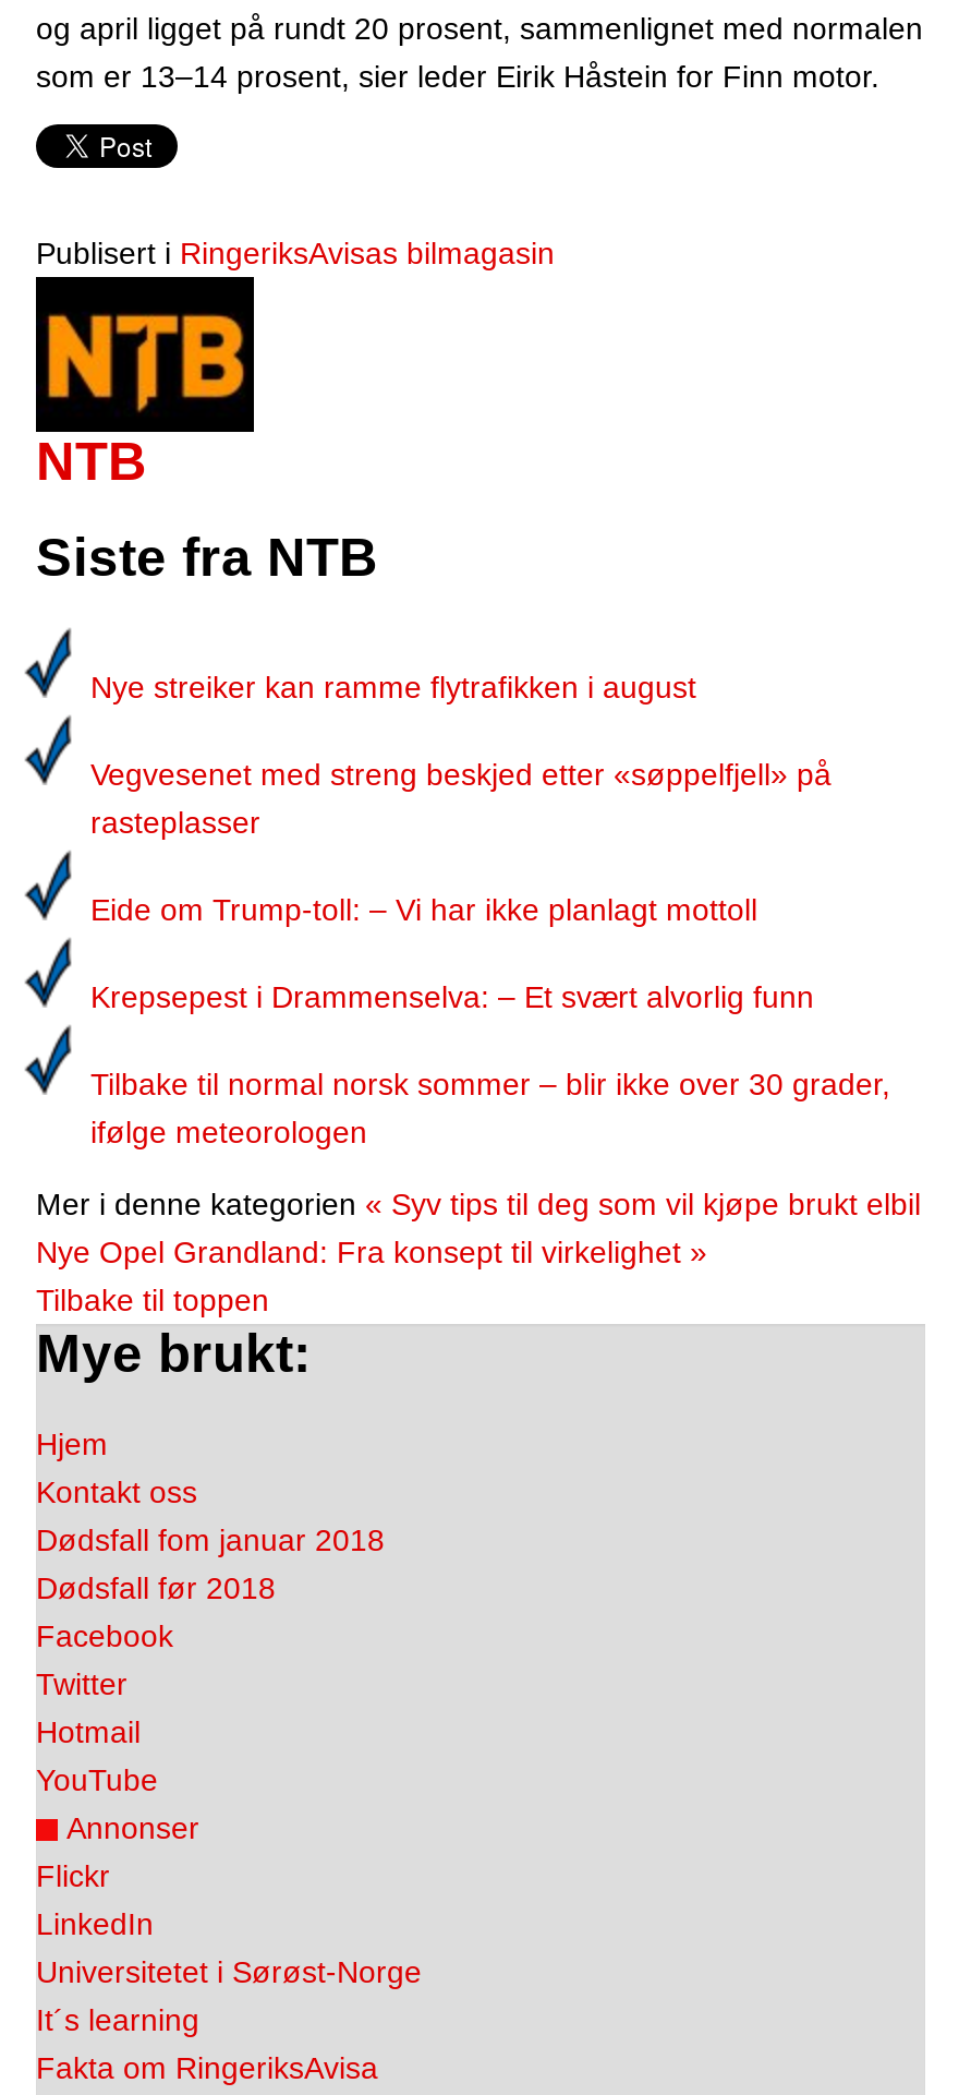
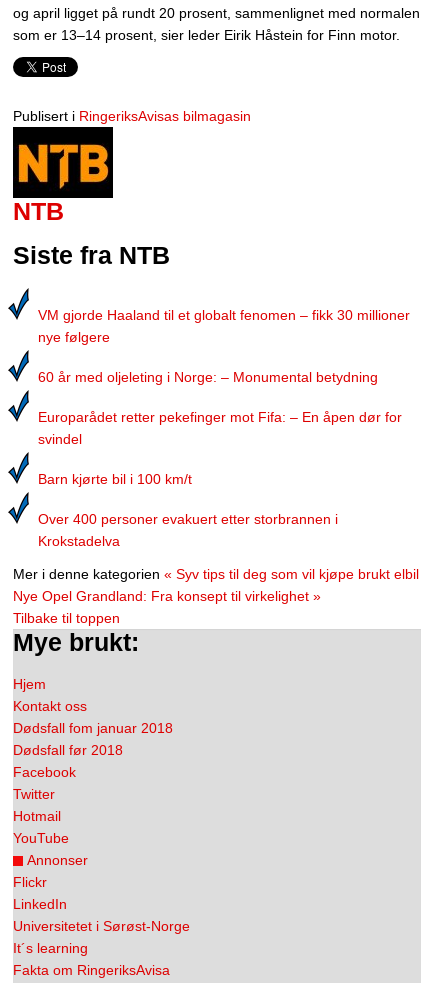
- Nye streiker kan ramme flytrafikken i august
+ VM gjorde Haaland til et globalt fenomen – fikk 30 millioner
+ nye følgere

- Vegvesenet med streng beskjed etter «søppelfjell» på
- rasteplasser
+ 60 år med oljeleting i Norge: – Monumental betydning

- Eide om Trump-toll: – Vi har ikke planlagt mottoll
+ Europarådet retter pekefinger mot Fifa: – En åpen dør for
+ svindel

- Krepsepest i Drammenselva: – Et svært alvorlig funn
+ Barn kjørte bil i 100 km/t

- Tilbake til normal norsk sommer – blir ikke over 30 grader,
- ifølge meteorologen
+ Over 400 personer evakuert etter storbrannen i
+ Krokstadelva
